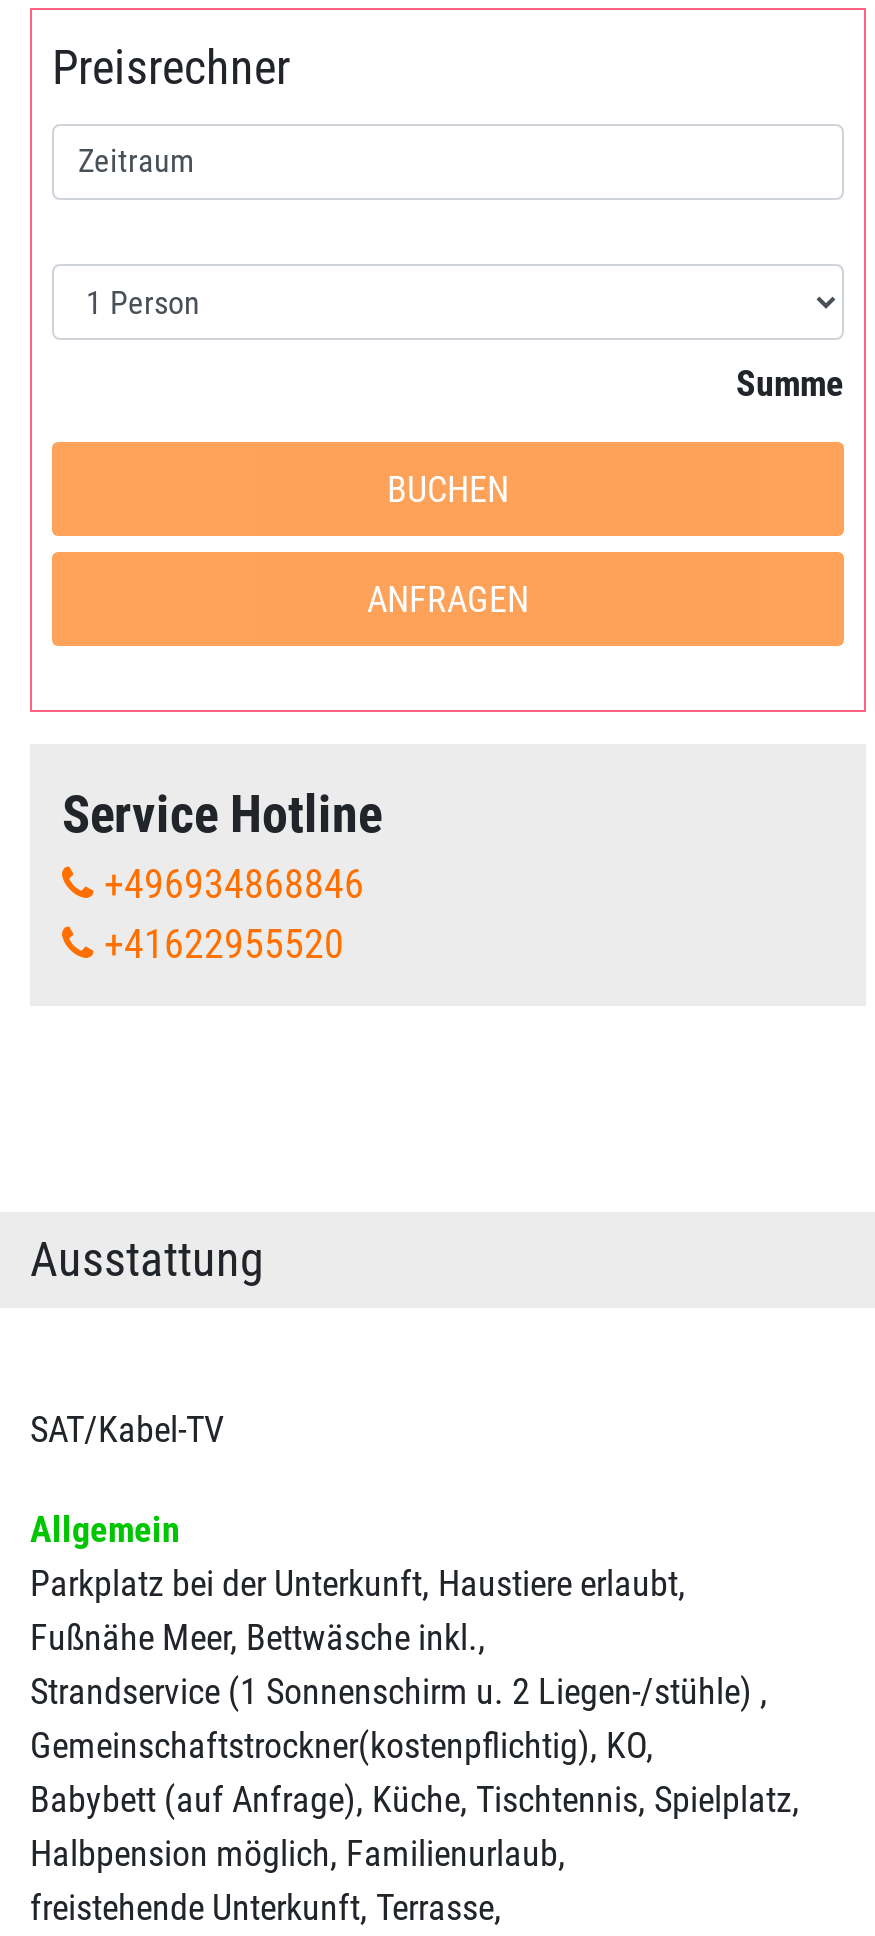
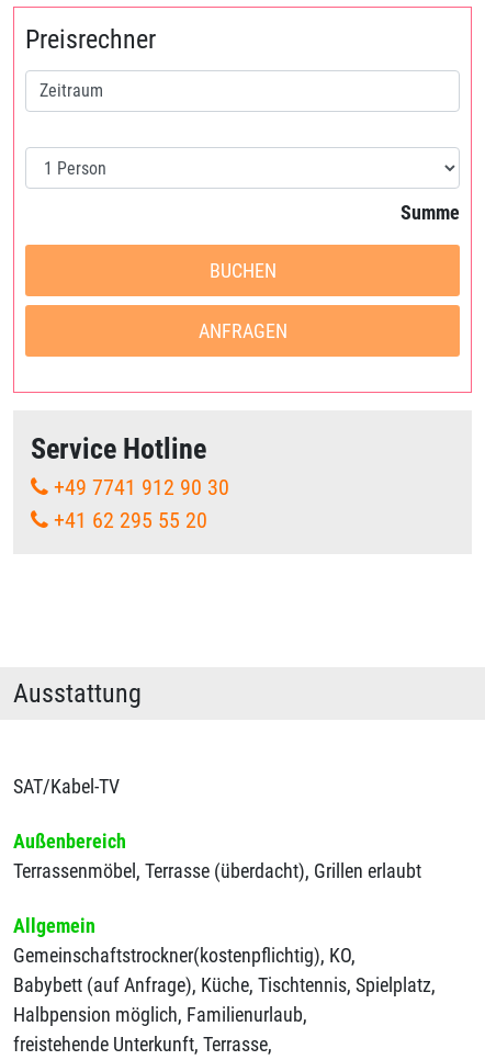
- +496934868846
- +41622955520
+ +49 7741 912 90 30
+ +41 62 295 55 20

+ Außenbereich
+ Terrassenmöbel, Terrasse (überdacht), Grillen erlaubt

moved down: Allgemein

- Parkplatz bei der Unterkunft, Haustiere erlaubt,
- Fußnähe Meer, Bettwäsche inkl.,
- Strandservice (1 Sonnenschirm u. 2 Liegen-/stühle) ,
